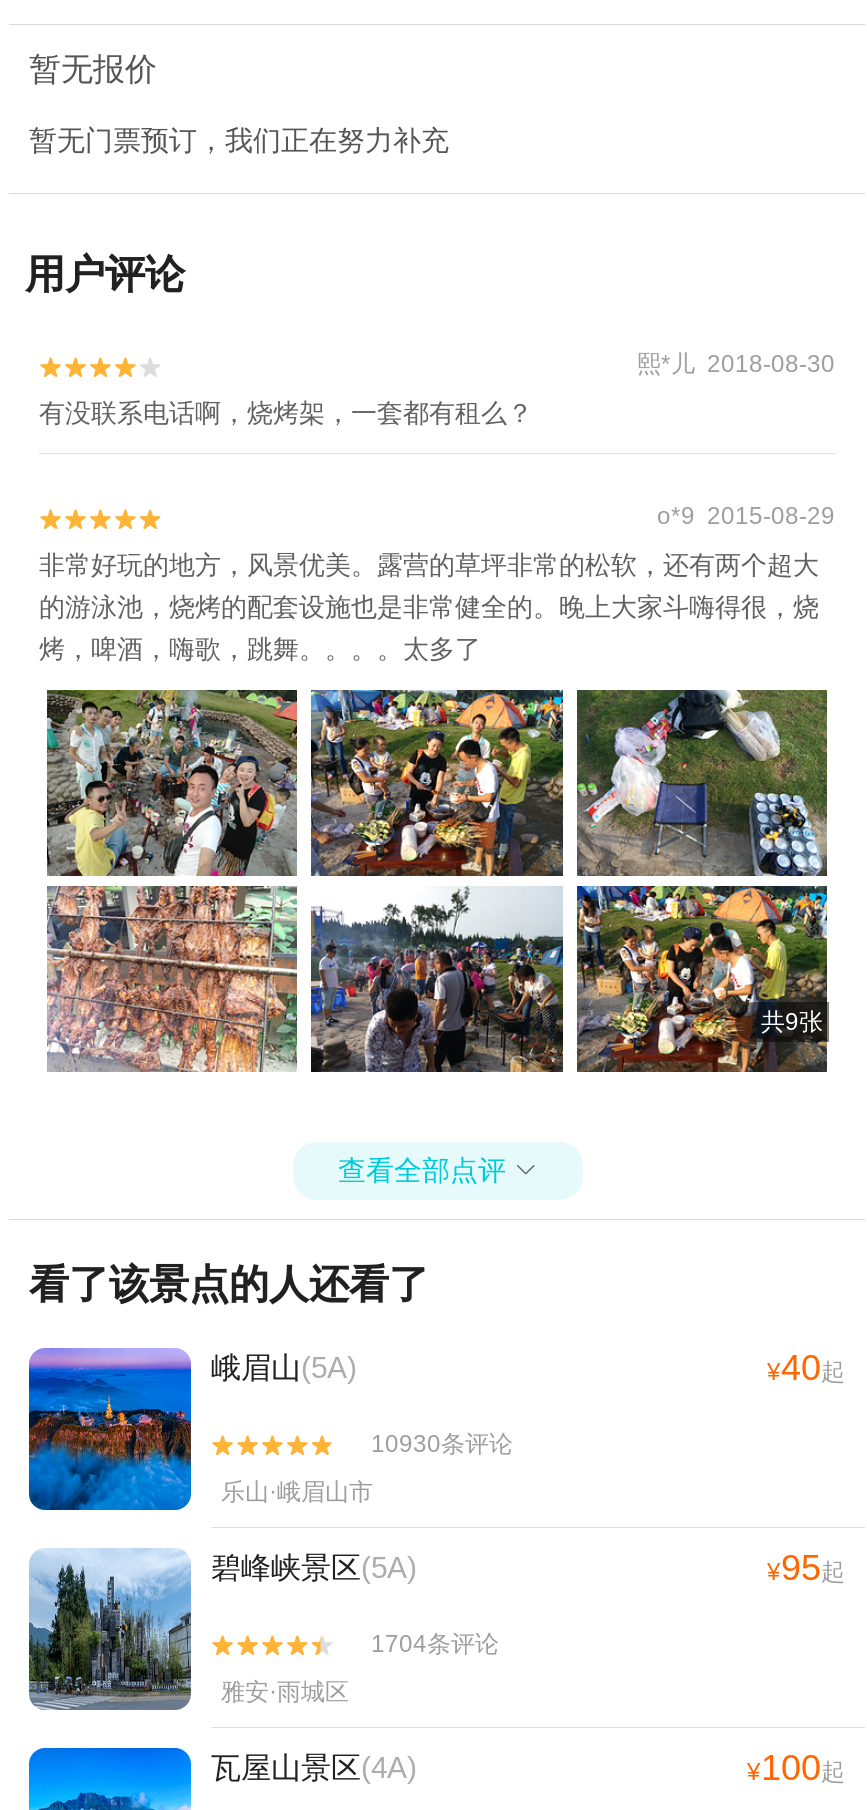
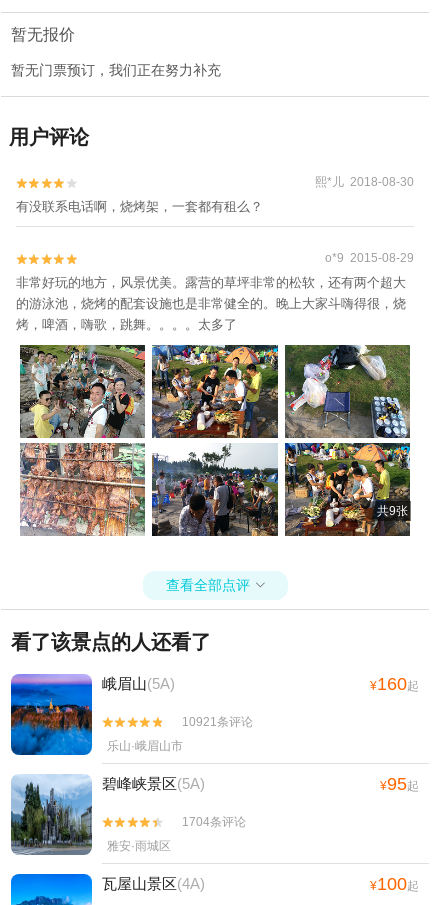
- ¥40起
+ ¥160起

- 10930条评论
+ 10921条评论
